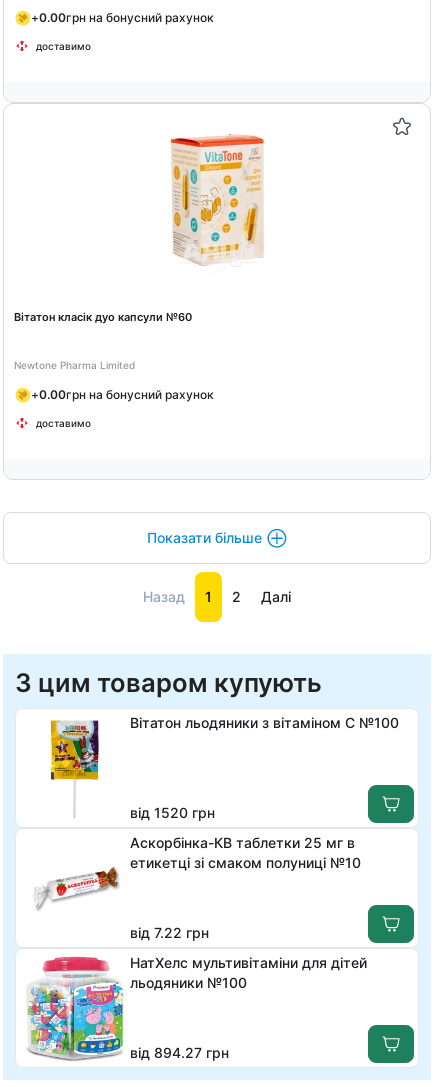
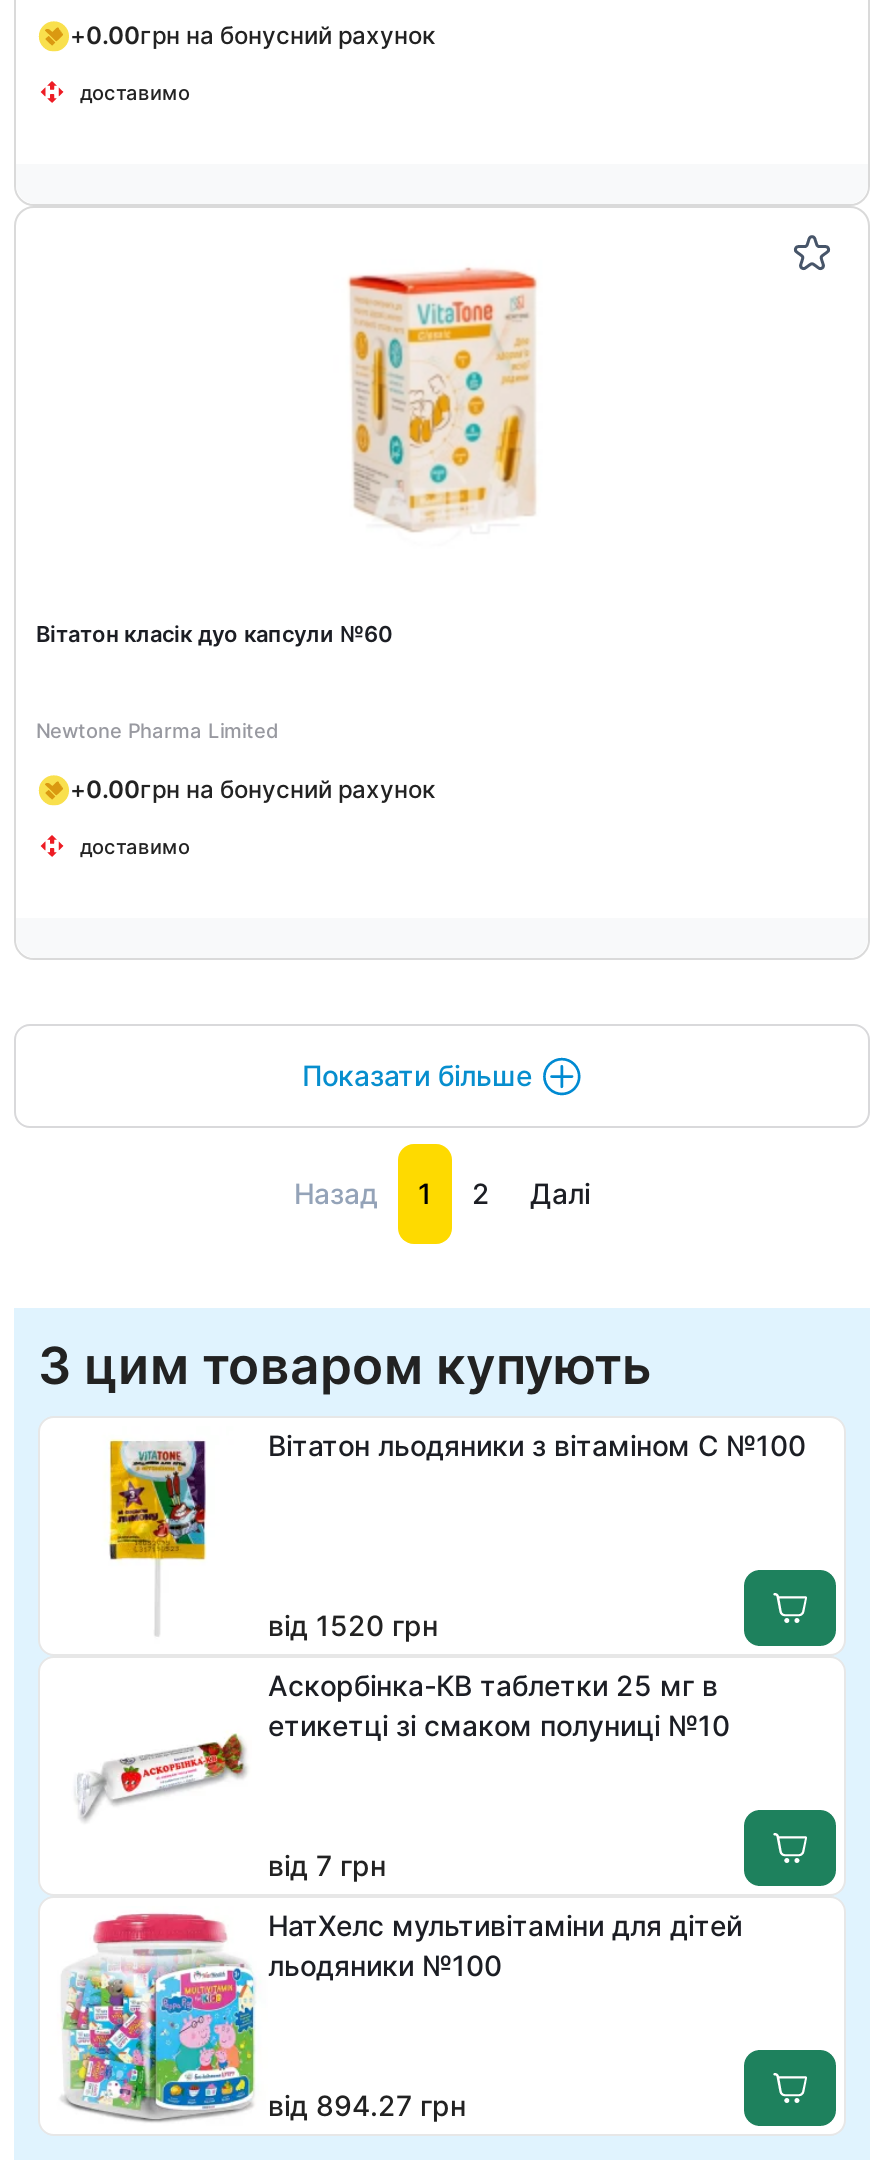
- від 7.22 грн
+ від 7 грн
